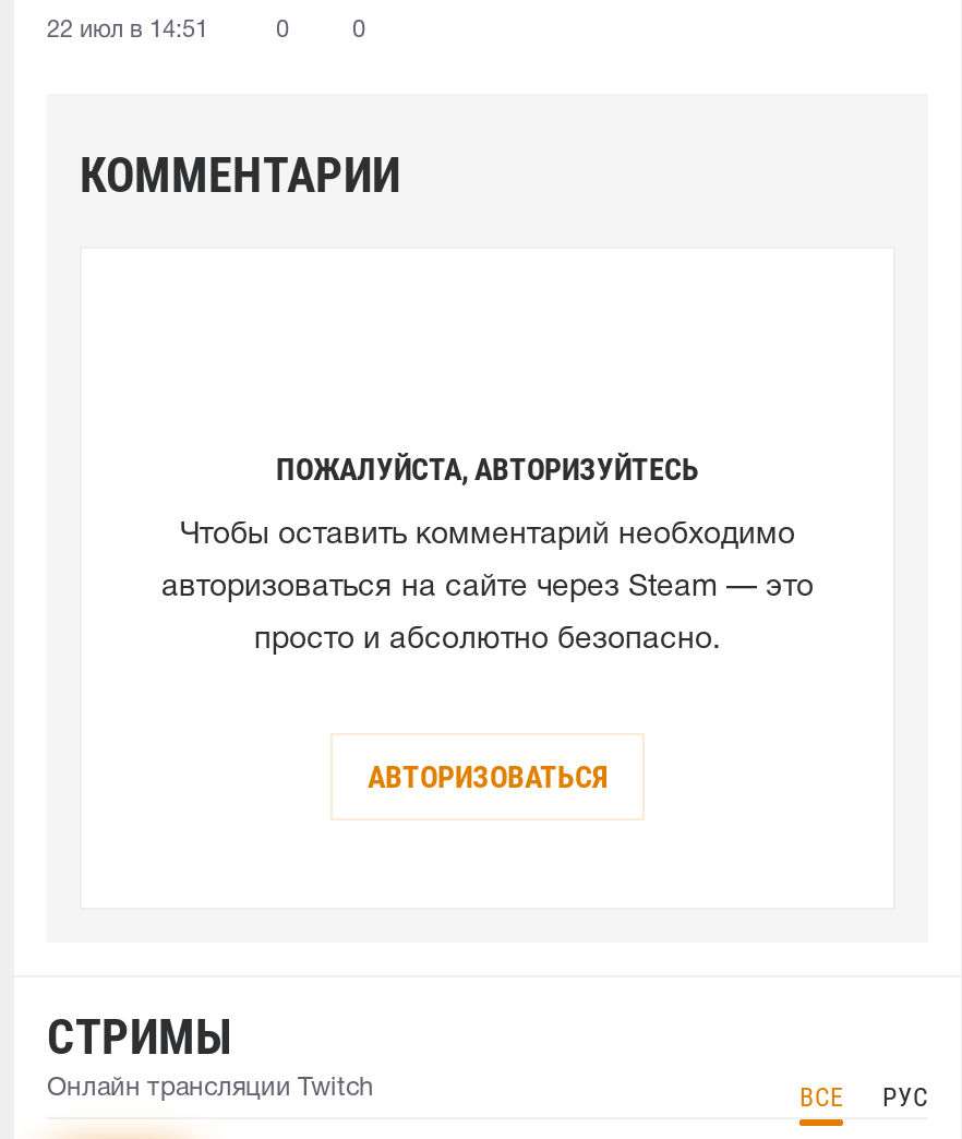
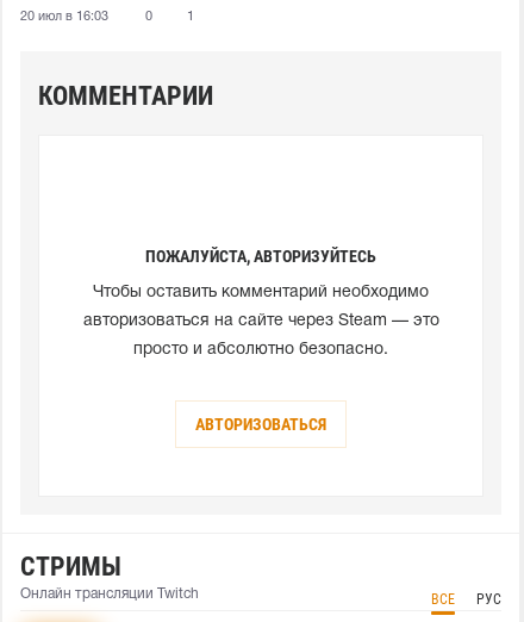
- 22 июл в 14:51
+ 20 июл в 16:03

- 0
+ 1
